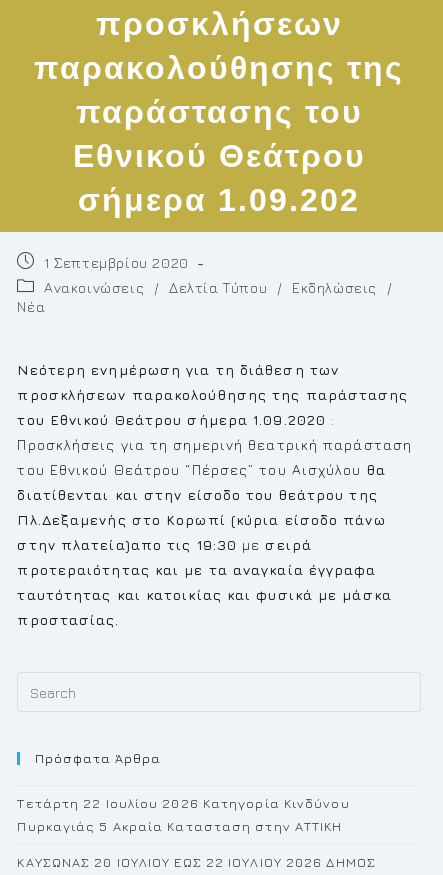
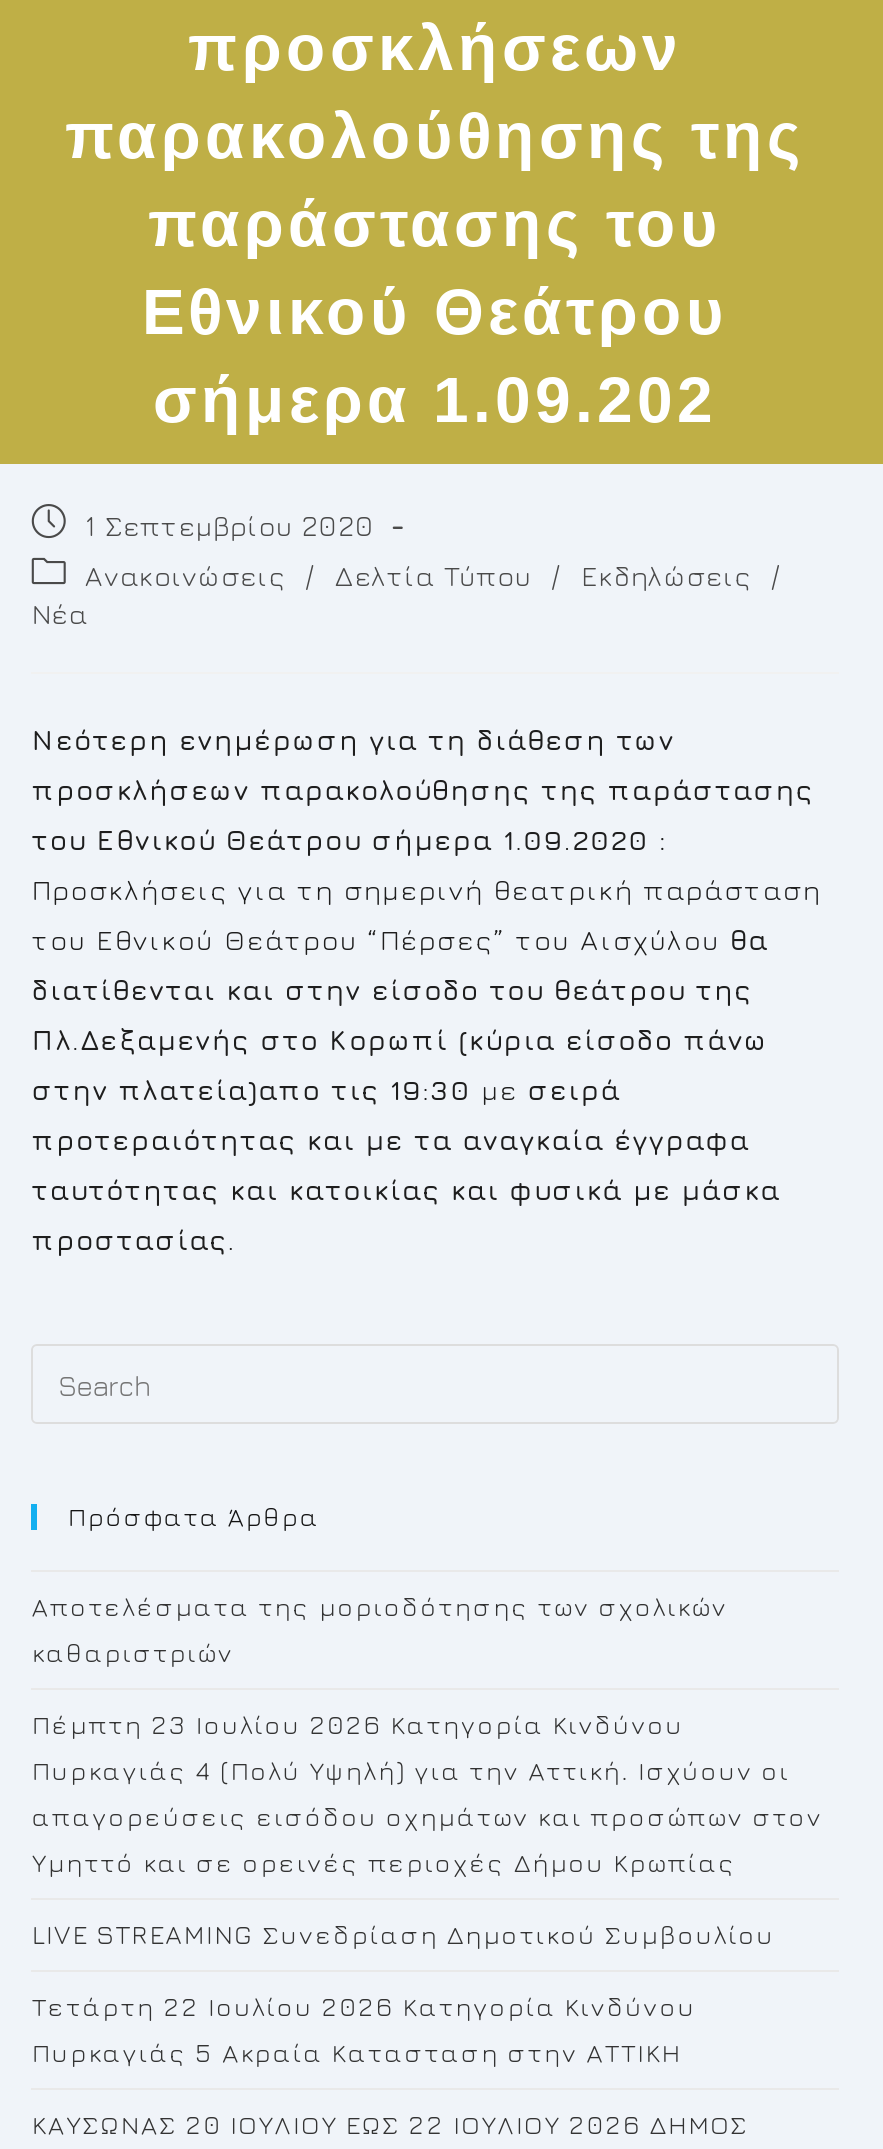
+ Αποτελέσματα της μοριοδότησης των σχολικών
+ καθαριστριών
+ Πέμπτη 23 Ιουλίου 2026 Κατηγορία Κινδύνου
+ Πυρκαγιάς 4 (Πολύ Υψηλή) για την Αττική. Ισχύουν οι
+ απαγορεύσεις εισόδου οχημάτων και προσώπων στον
+ Υμηττό και σε ορεινές περιοχές Δήμου Κρωπίας
+ LIVE STREAMING Συνεδρίαση Δημοτικού Συμβουλίου
